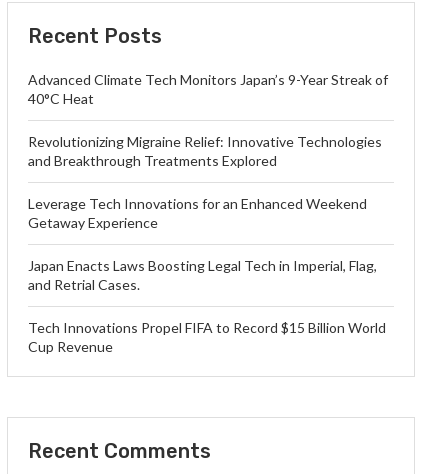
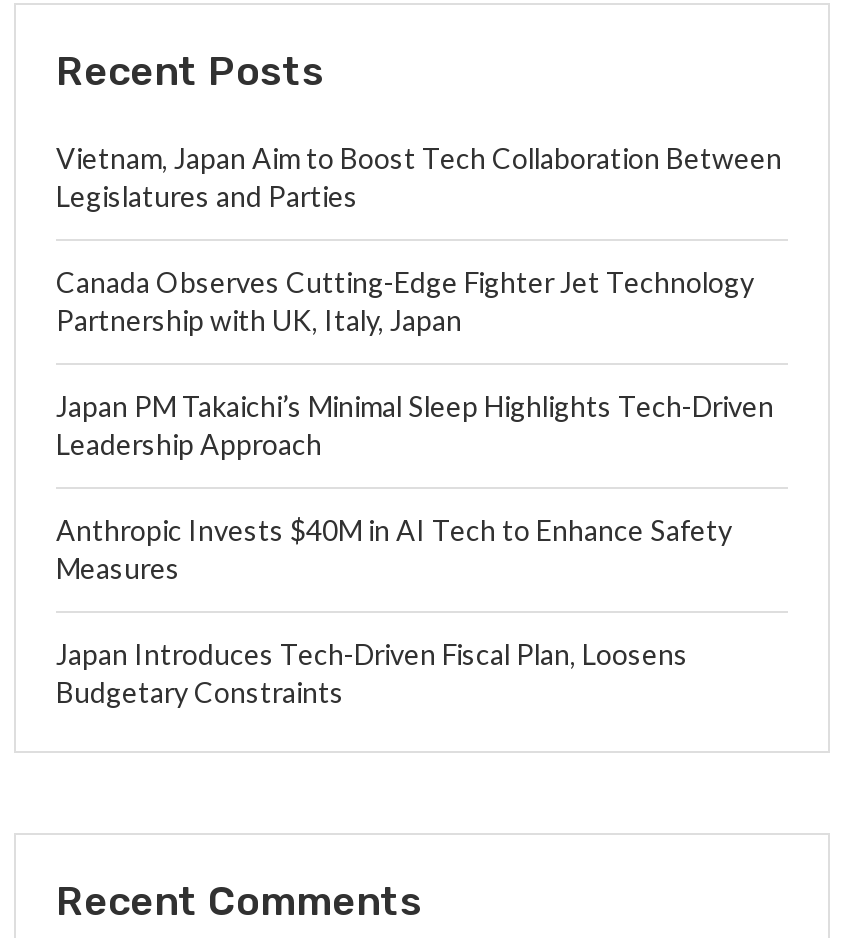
- Advanced Climate Tech Monitors Japan’s 9-Year Streak of
- 40°C Heat
+ Vietnam, Japan Aim to Boost Tech Collaboration Between
+ Legislatures and Parties

- Revolutionizing Migraine Relief: Innovative Technologies
- and Breakthrough Treatments Explored
+ Canada Observes Cutting-Edge Fighter Jet Technology
+ Partnership with UK, Italy, Japan

- Leverage Tech Innovations for an Enhanced Weekend
- Getaway Experience
+ Japan PM Takaichi’s Minimal Sleep Highlights Tech-Driven
+ Leadership Approach

- Japan Enacts Laws Boosting Legal Tech in Imperial, Flag,
- and Retrial Cases.
+ Anthropic Invests $40M in AI Tech to Enhance Safety
+ Measures

- Tech Innovations Propel FIFA to Record $15 Billion World
- Cup Revenue
+ Japan Introduces Tech-Driven Fiscal Plan, Loosens
+ Budgetary Constraints
